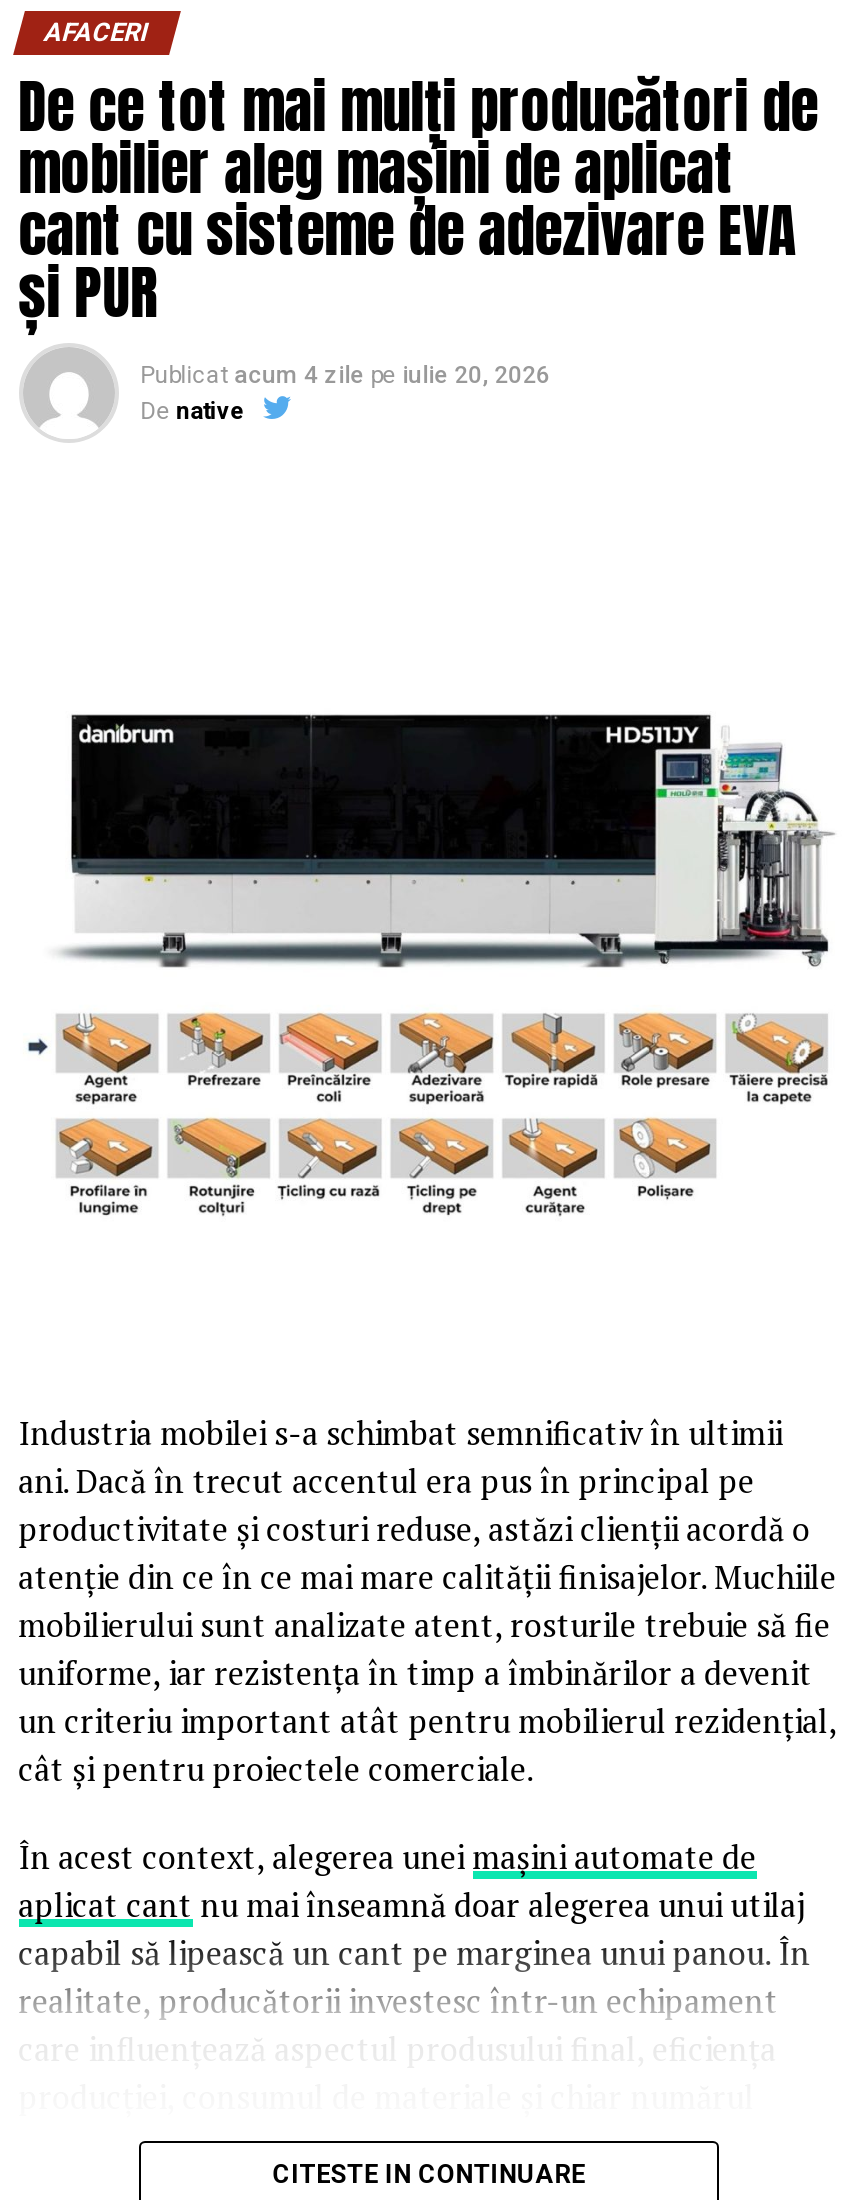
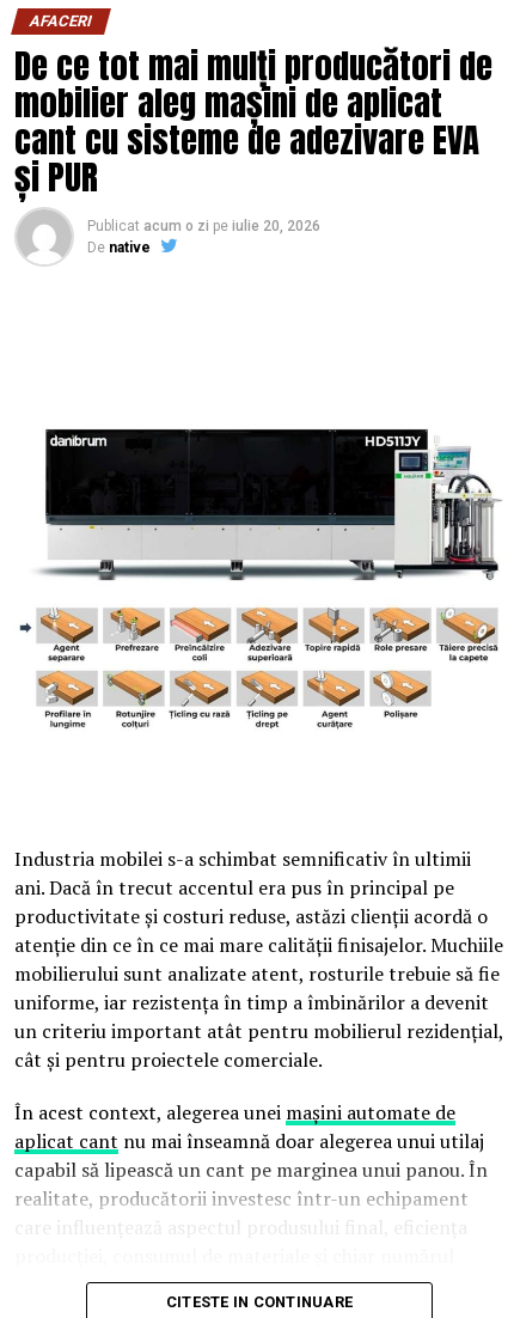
- Publicat acum 4 zile pe iulie 20, 2026
+ Publicat acum o zi pe iulie 20, 2026
